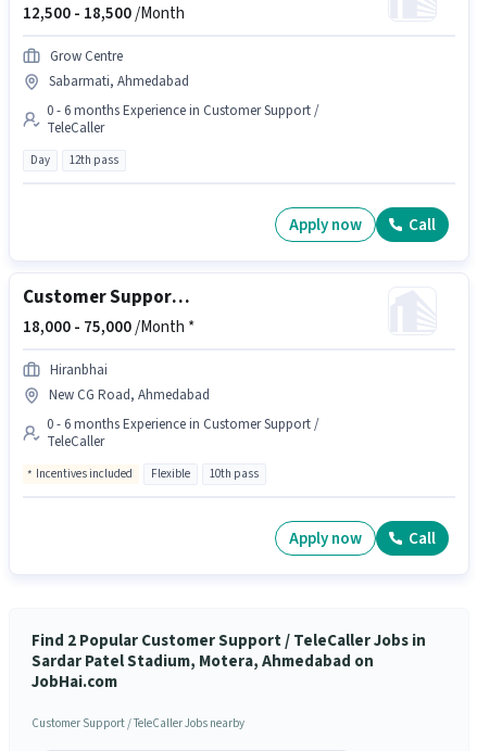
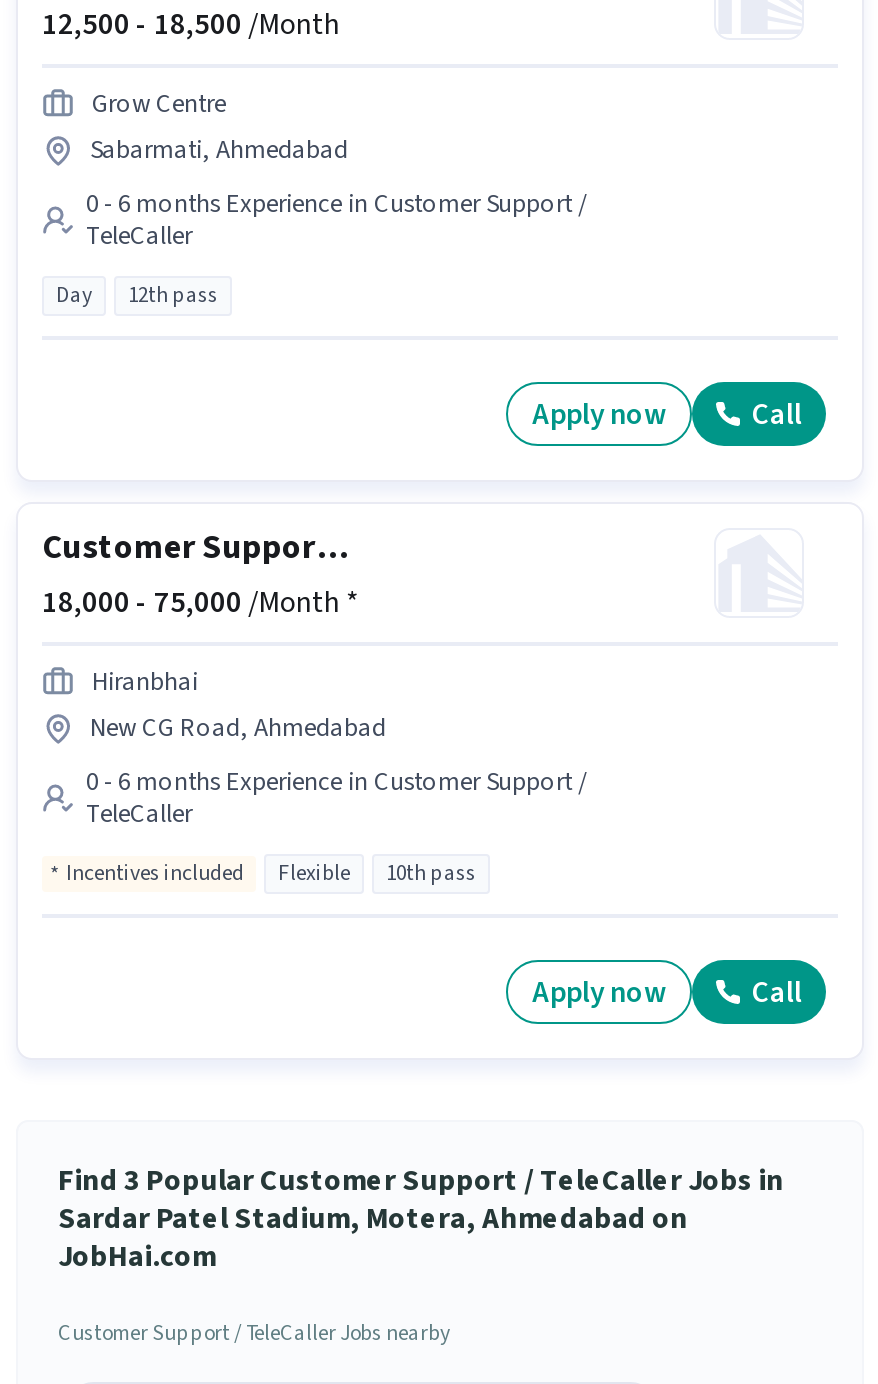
- Find 2 Popular Customer Support / TeleCaller Jobs in
+ Find 3 Popular Customer Support / TeleCaller Jobs in
